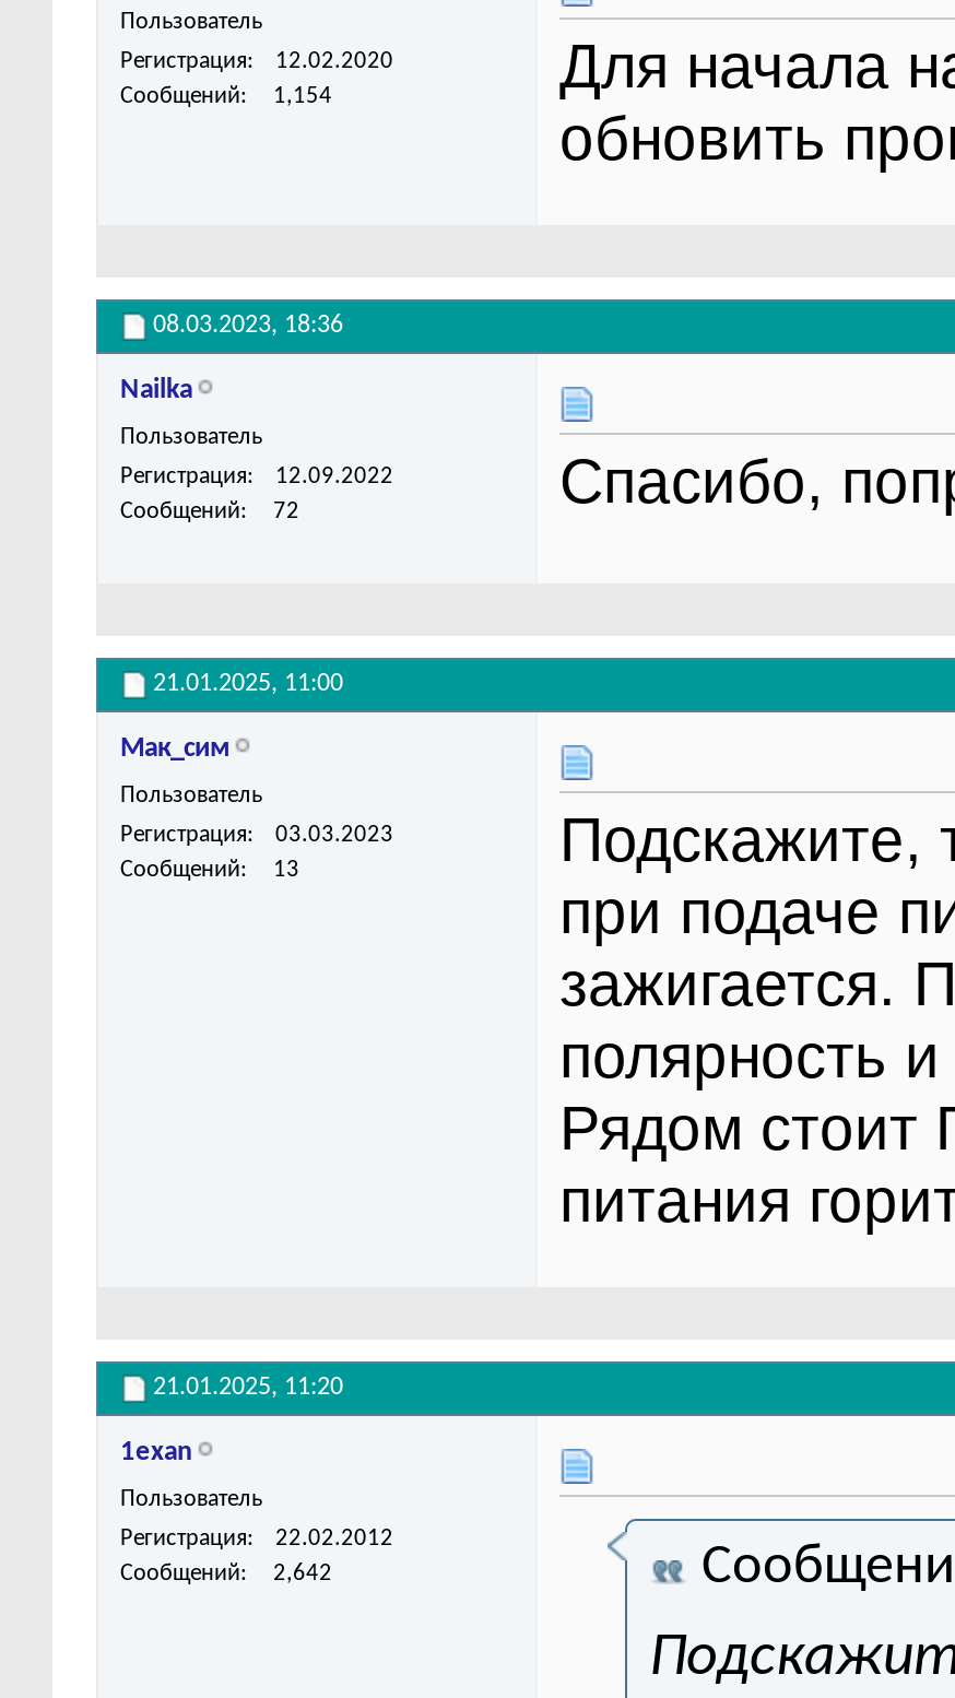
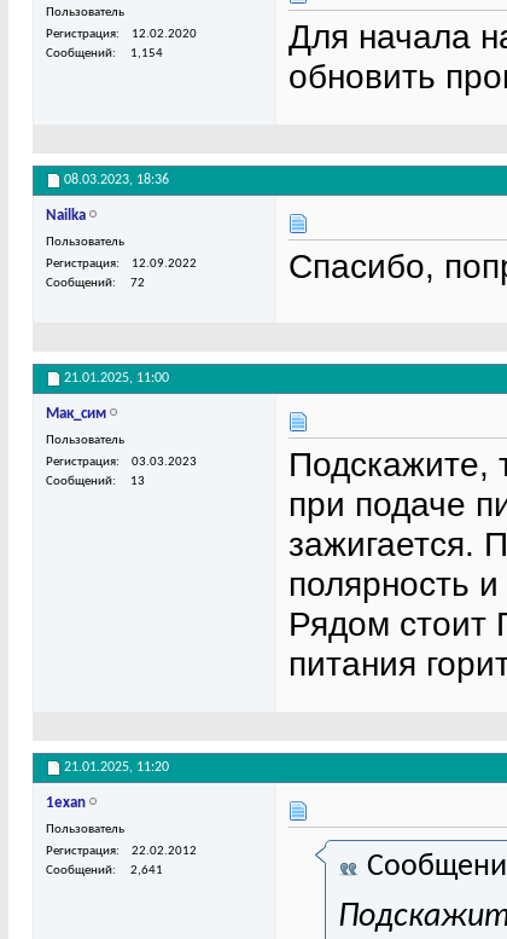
- Сообщений 2,642
+ Сообщений 2,641
